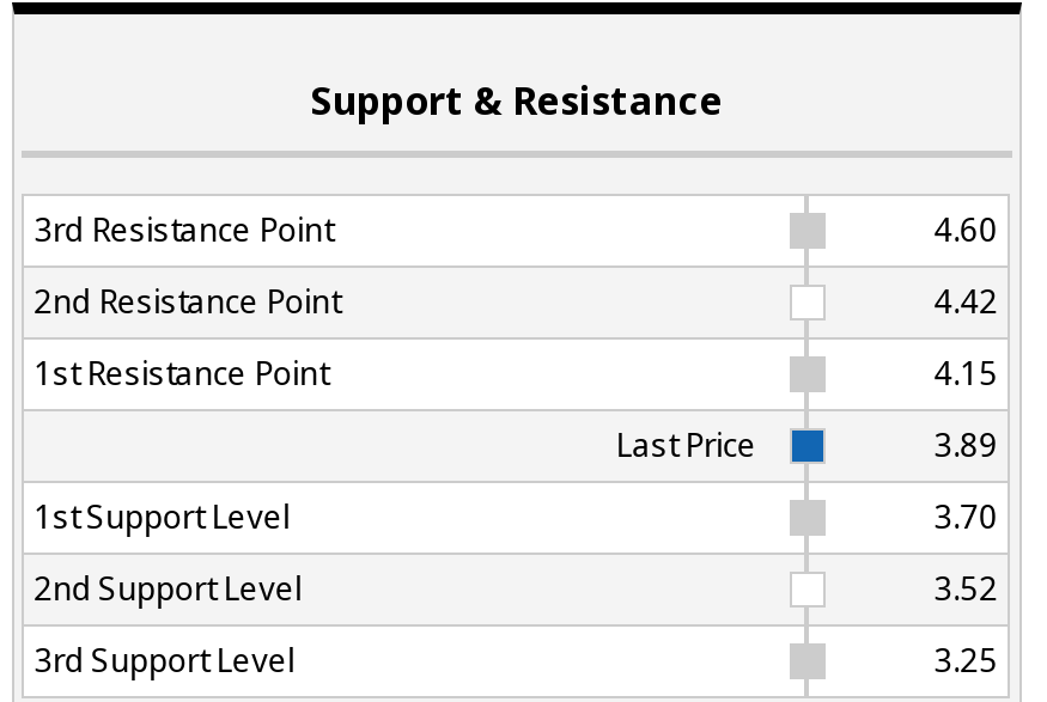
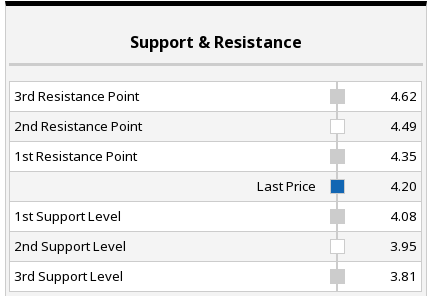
- 4.60
+ 4.62

- 4.42
+ 4.49

- 4.15
+ 4.35

- 3.89
+ 4.20

- 3.70
+ 4.08

- 3.52
+ 3.95

- 3.25
+ 3.81
